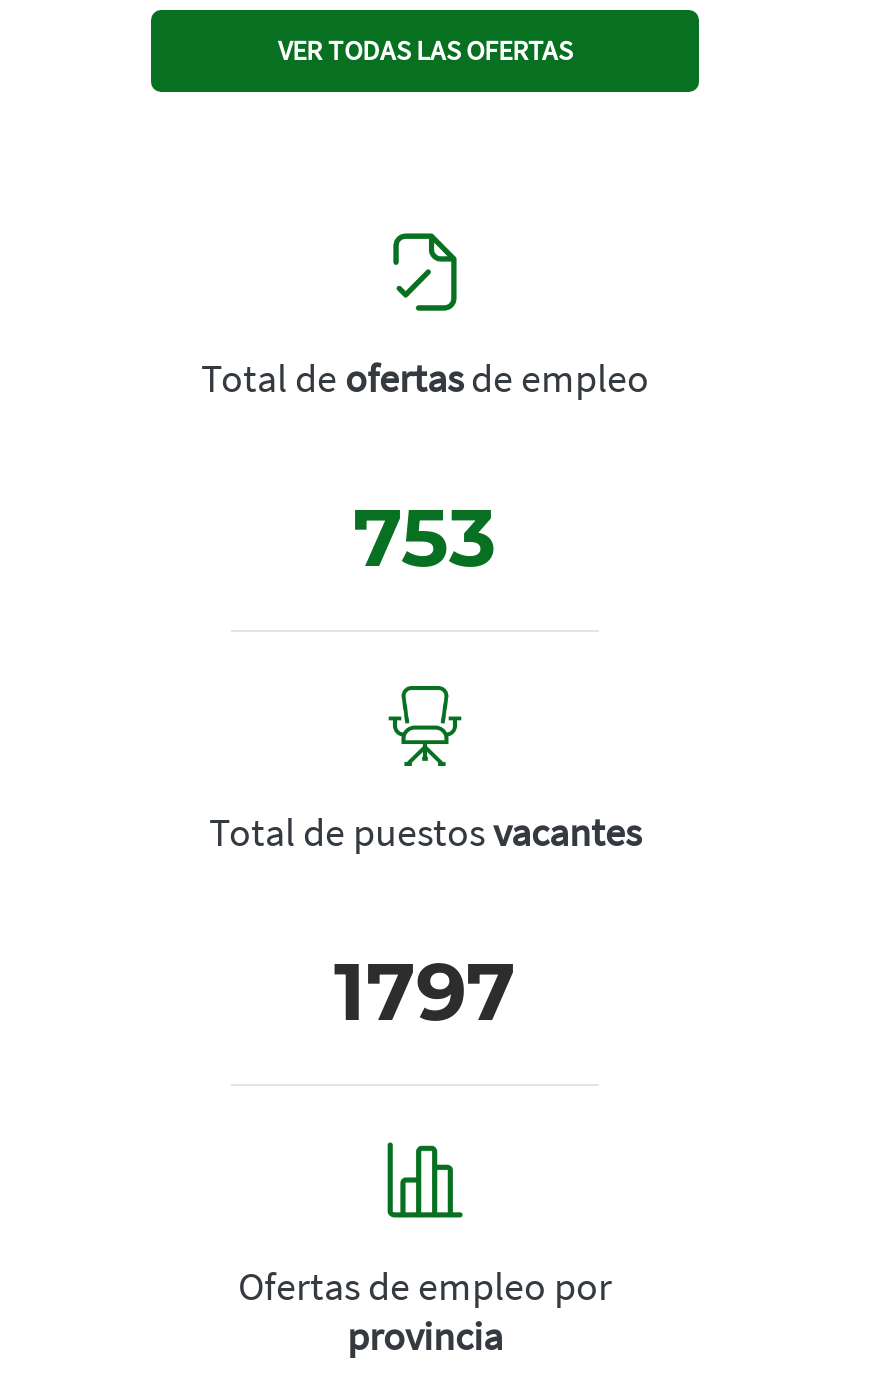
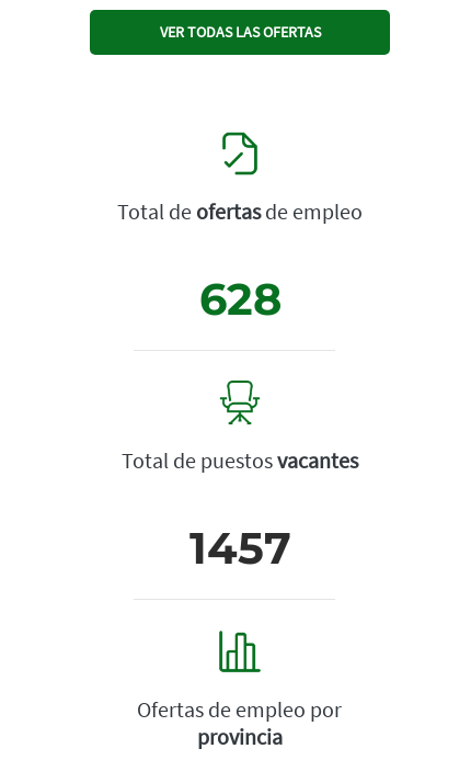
- 753
+ 628

- 1797
+ 1457
